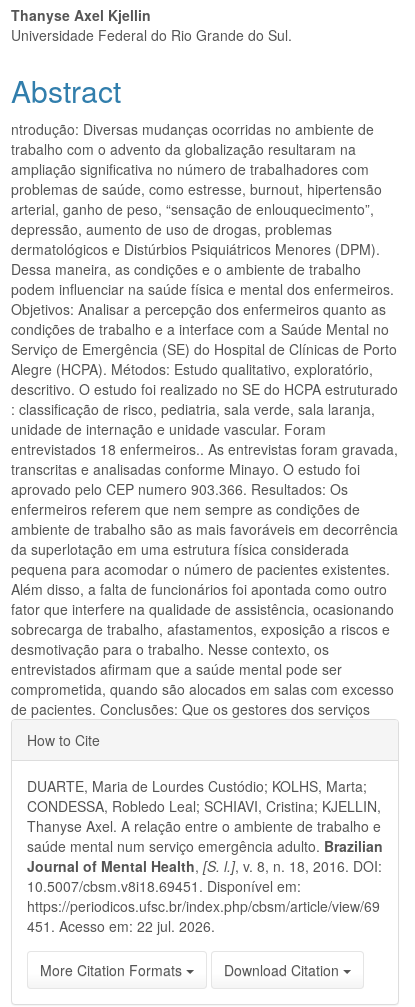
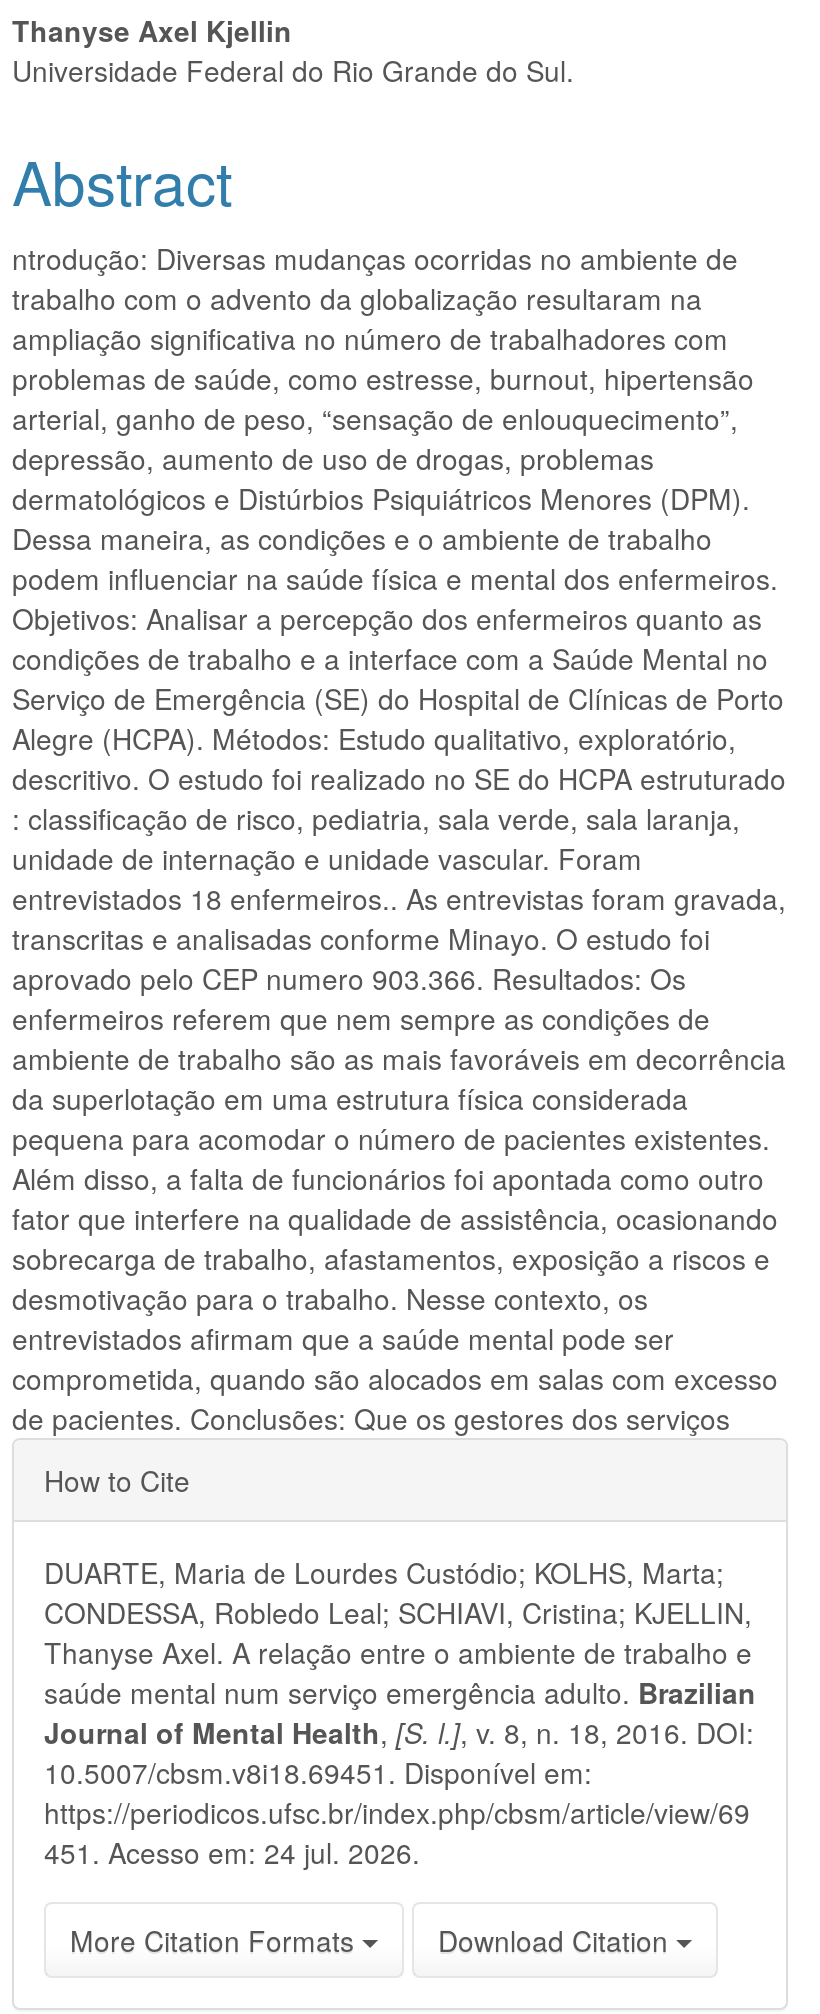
- 451. Acesso em: 22 jul. 2026.
+ 451. Acesso em: 24 jul. 2026.
